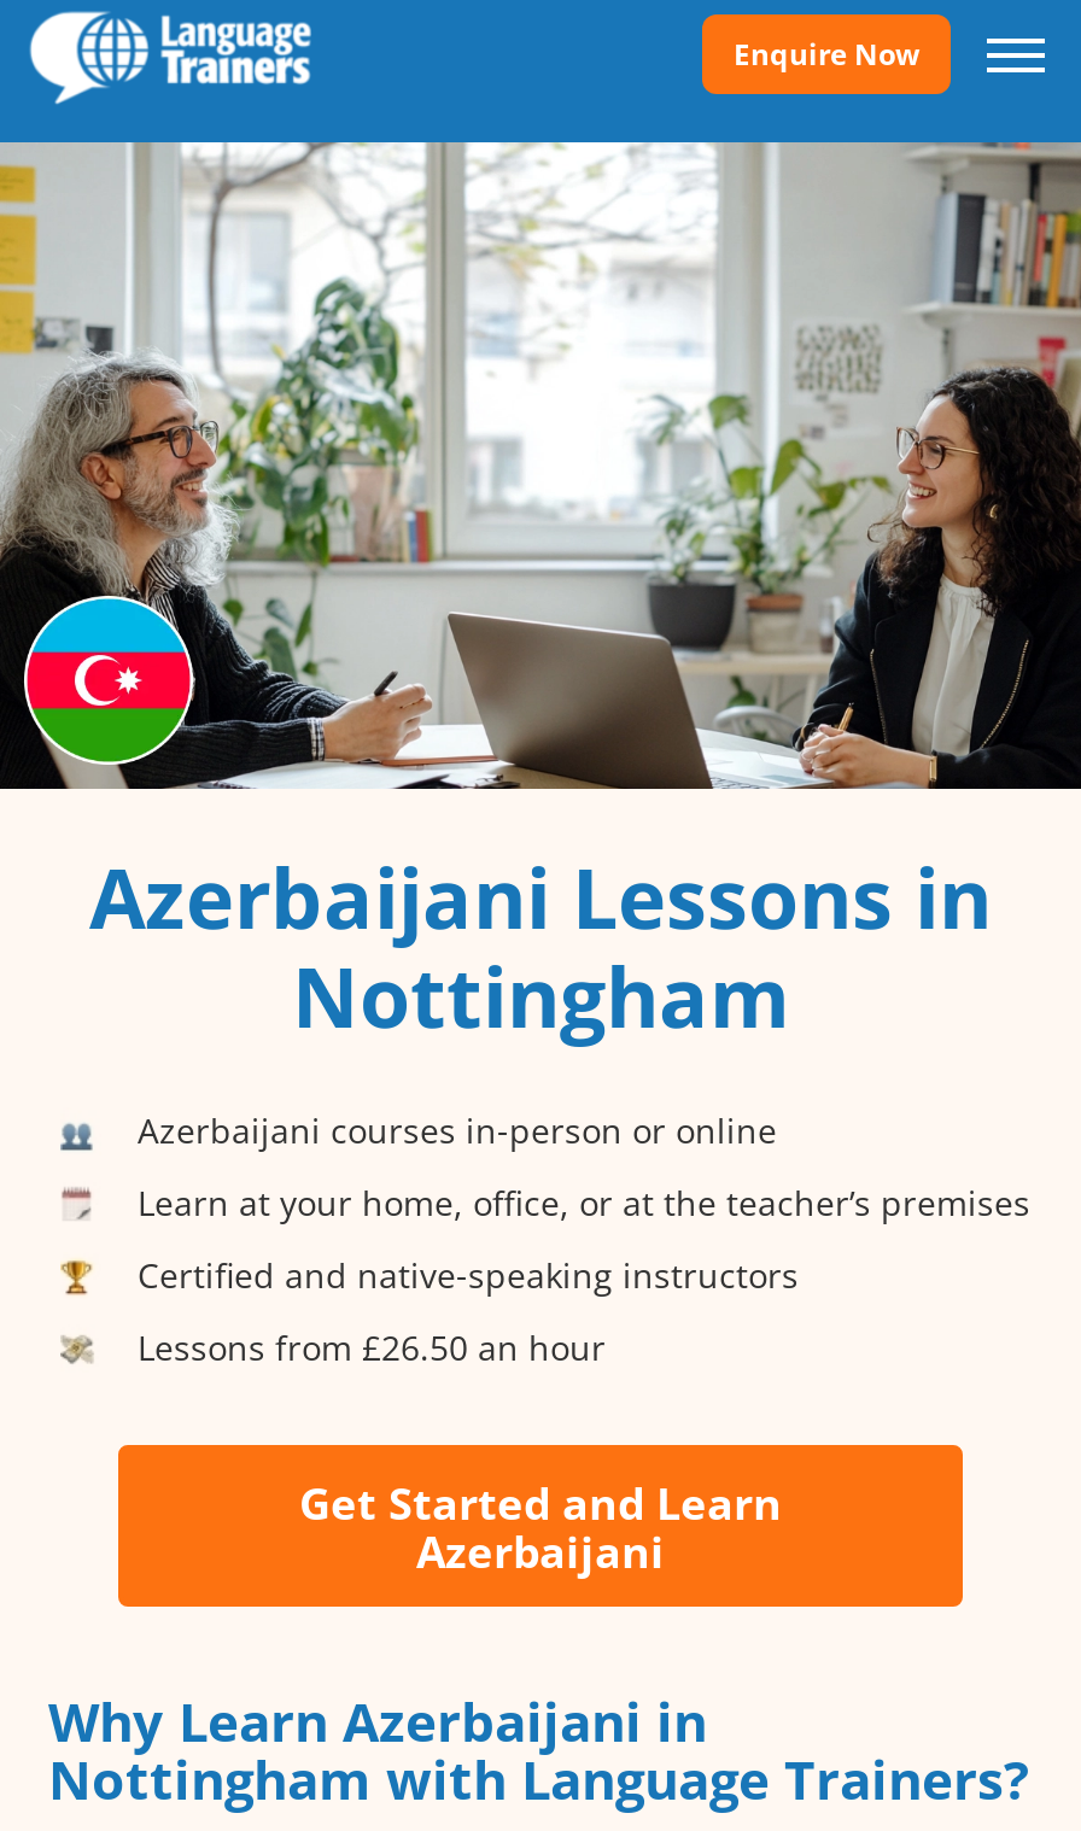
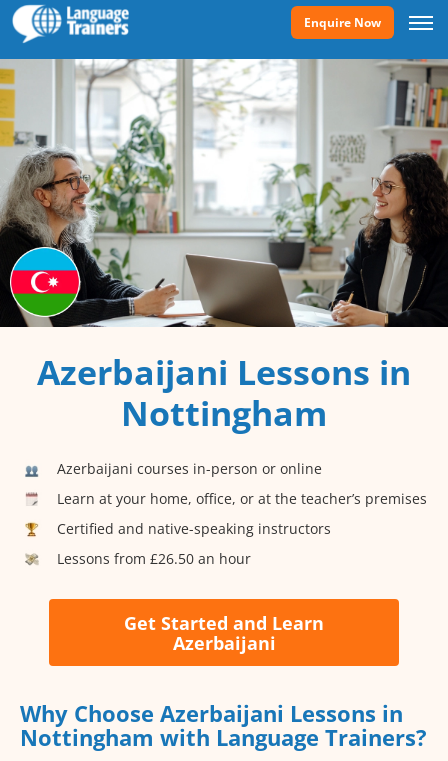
- Why Learn Azerbaijani in
+ Why Choose Azerbaijani Lessons in
